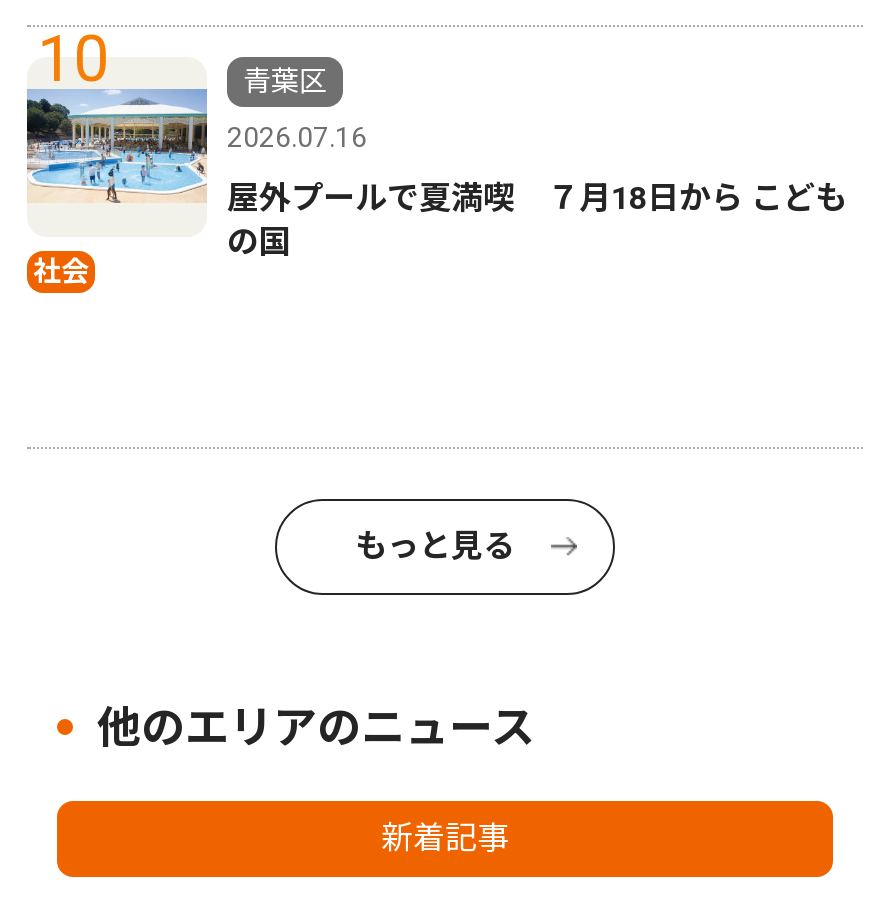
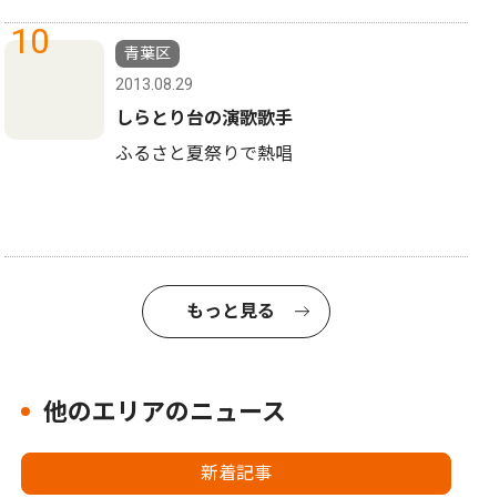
- [image]
- 社会

- 2026.07.16
- 屋外プールで夏満喫 ７月18日から こども
- の国
+ 2013.08.29
+ しらとり台の演歌歌手
+ ふるさと夏祭りで熱唱
